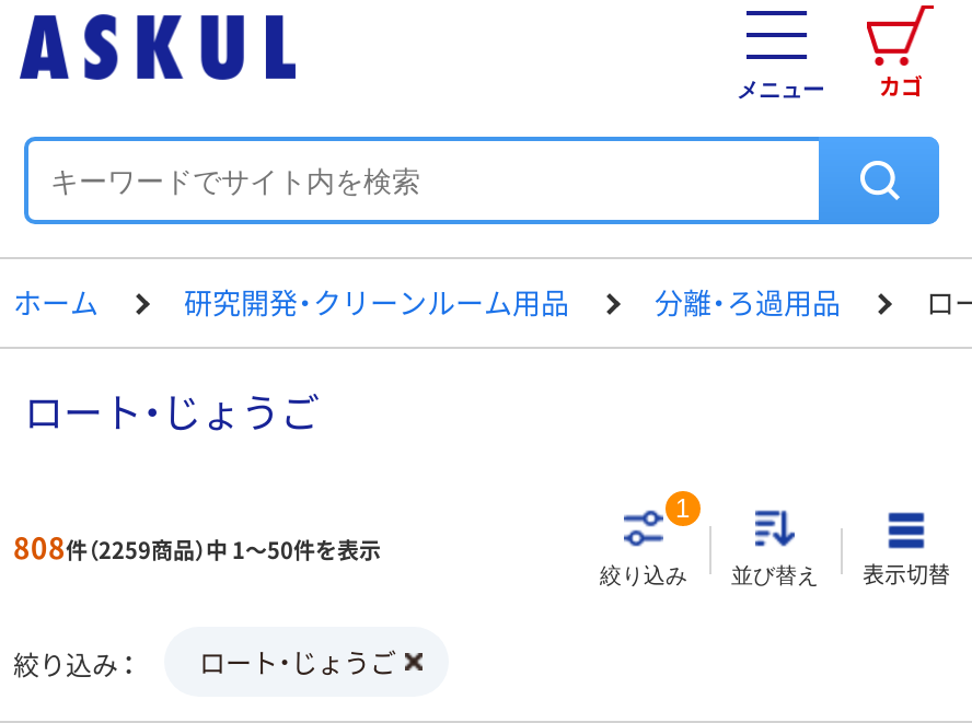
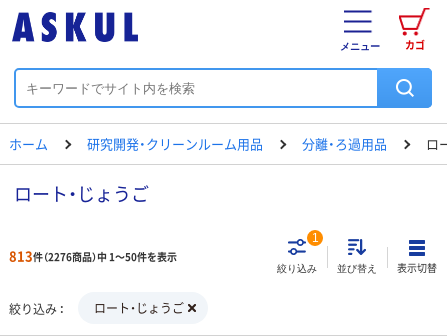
- 808件（2259商品）中 1～50件を表示
+ 813件（2276商品）中 1～50件を表示
